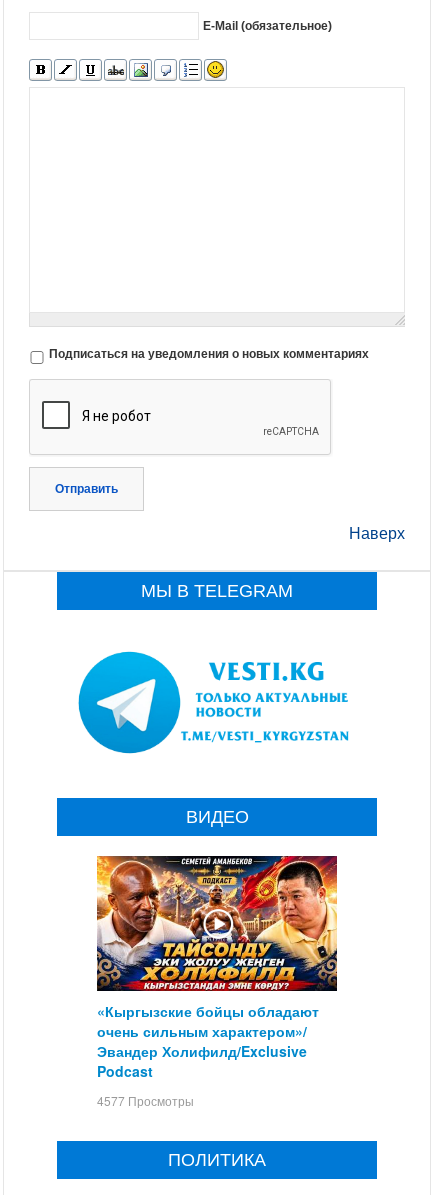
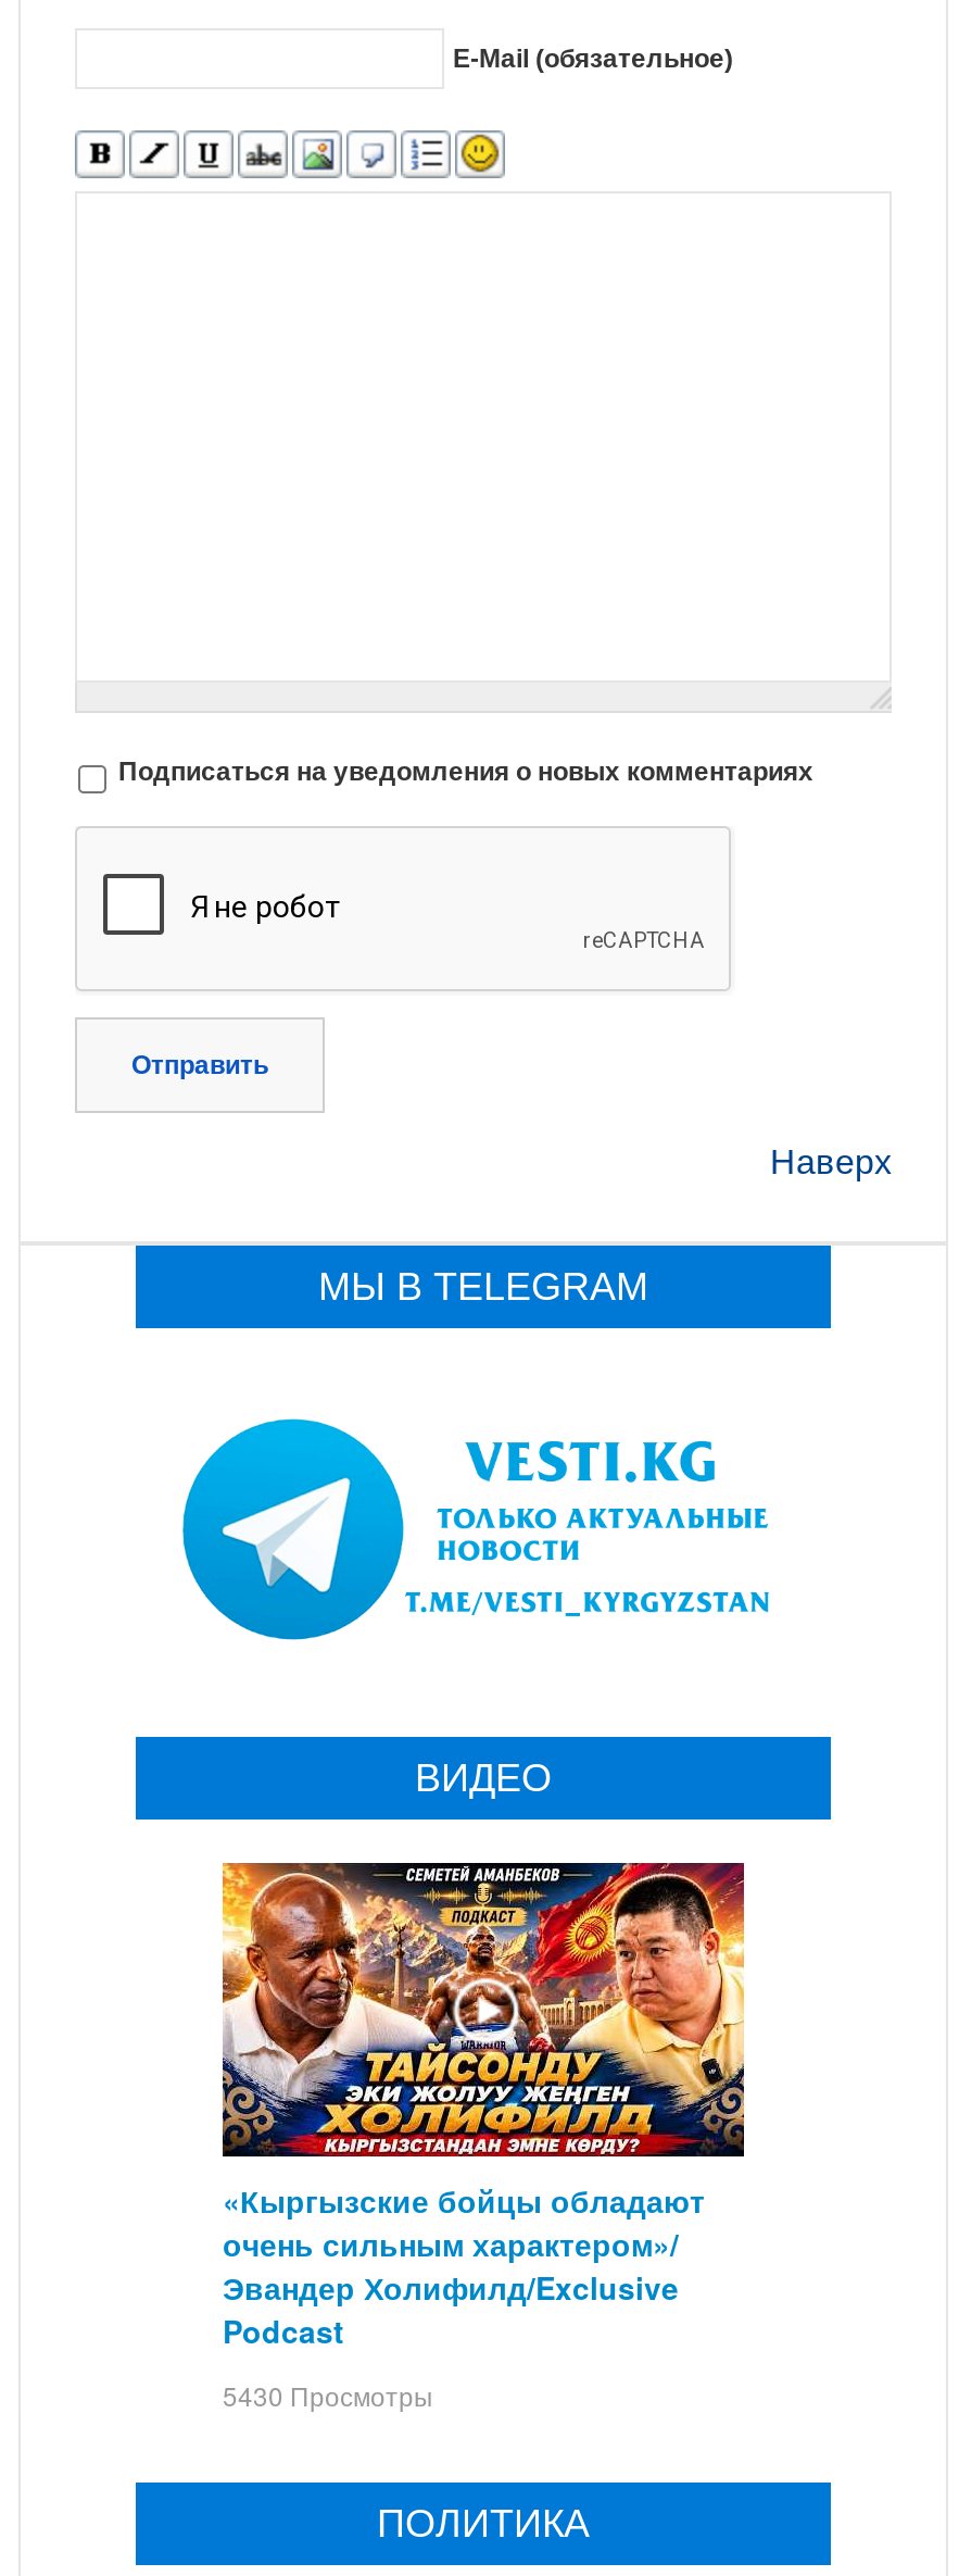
- 4577 Просмотры
+ 5430 Просмотры
